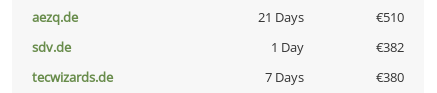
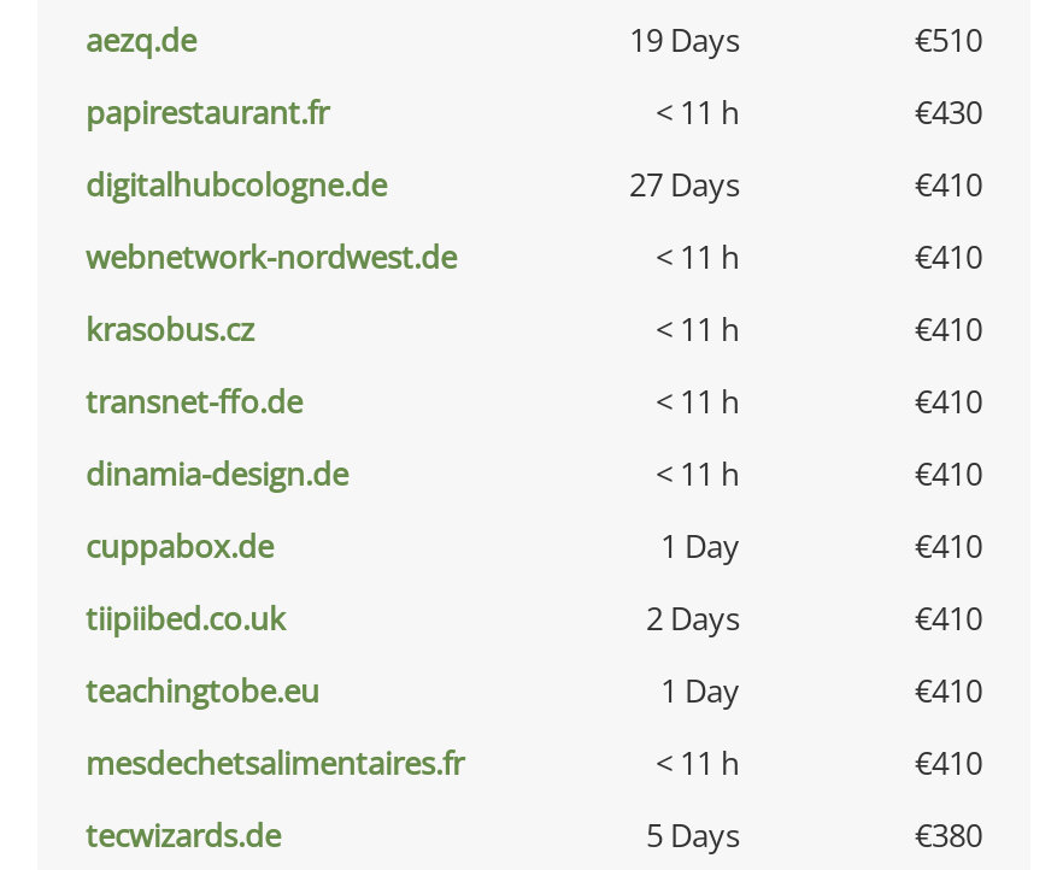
- 21 Days
+ 19 Days

- sdv.de
+ papirestaurant.fr
+ < 11 h
+ €430
+ digitalhubcologne.de
+ 27 Days
+ €410
+ webnetwork-nordwest.de
+ < 11 h
+ €410
+ krasobus.cz
+ < 11 h
+ €410
+ transnet-ffo.de
+ < 11 h
+ €410
+ dinamia-design.de
+ < 11 h
+ €410
+ cuppabox.de

- €382
+ €410
+ tiipiibed.co.uk
+ 2 Days
+ €410
+ teachingtobe.eu
+ 1 Day
+ €410
+ mesdechetsalimentaires.fr
+ < 11 h
+ €410

- 7 Days
+ 5 Days
